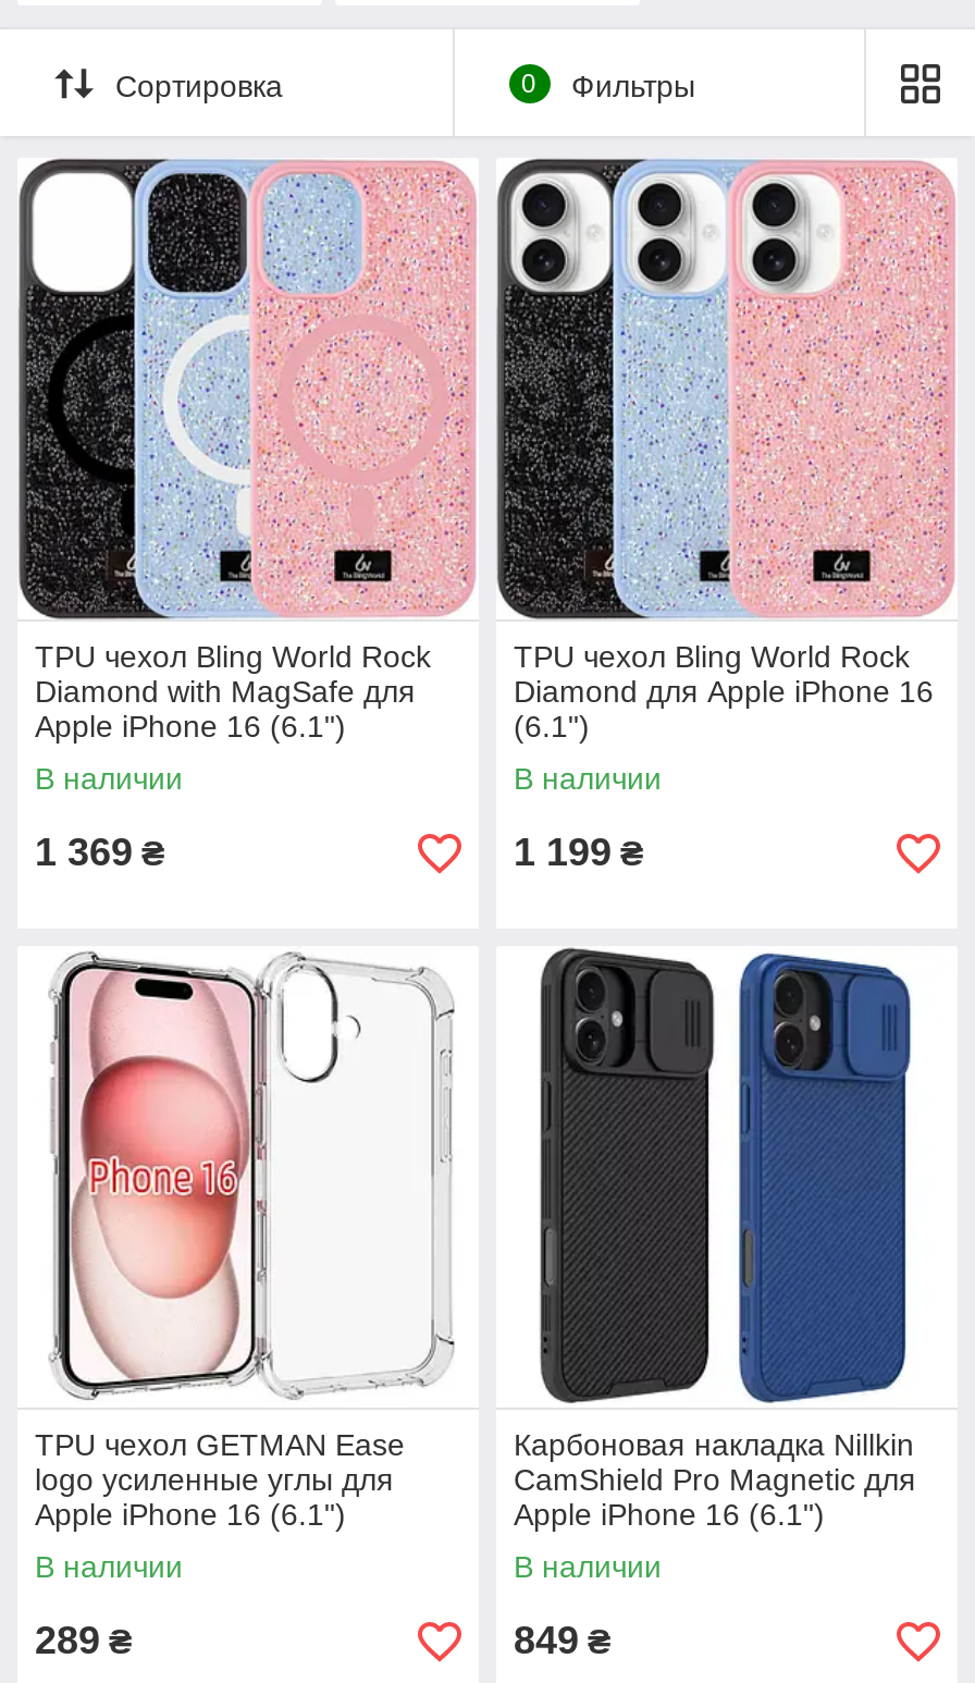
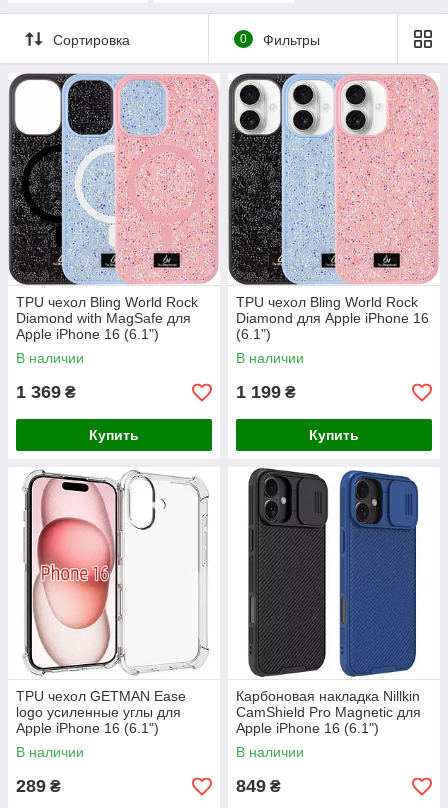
+ Купить

+ Купить
